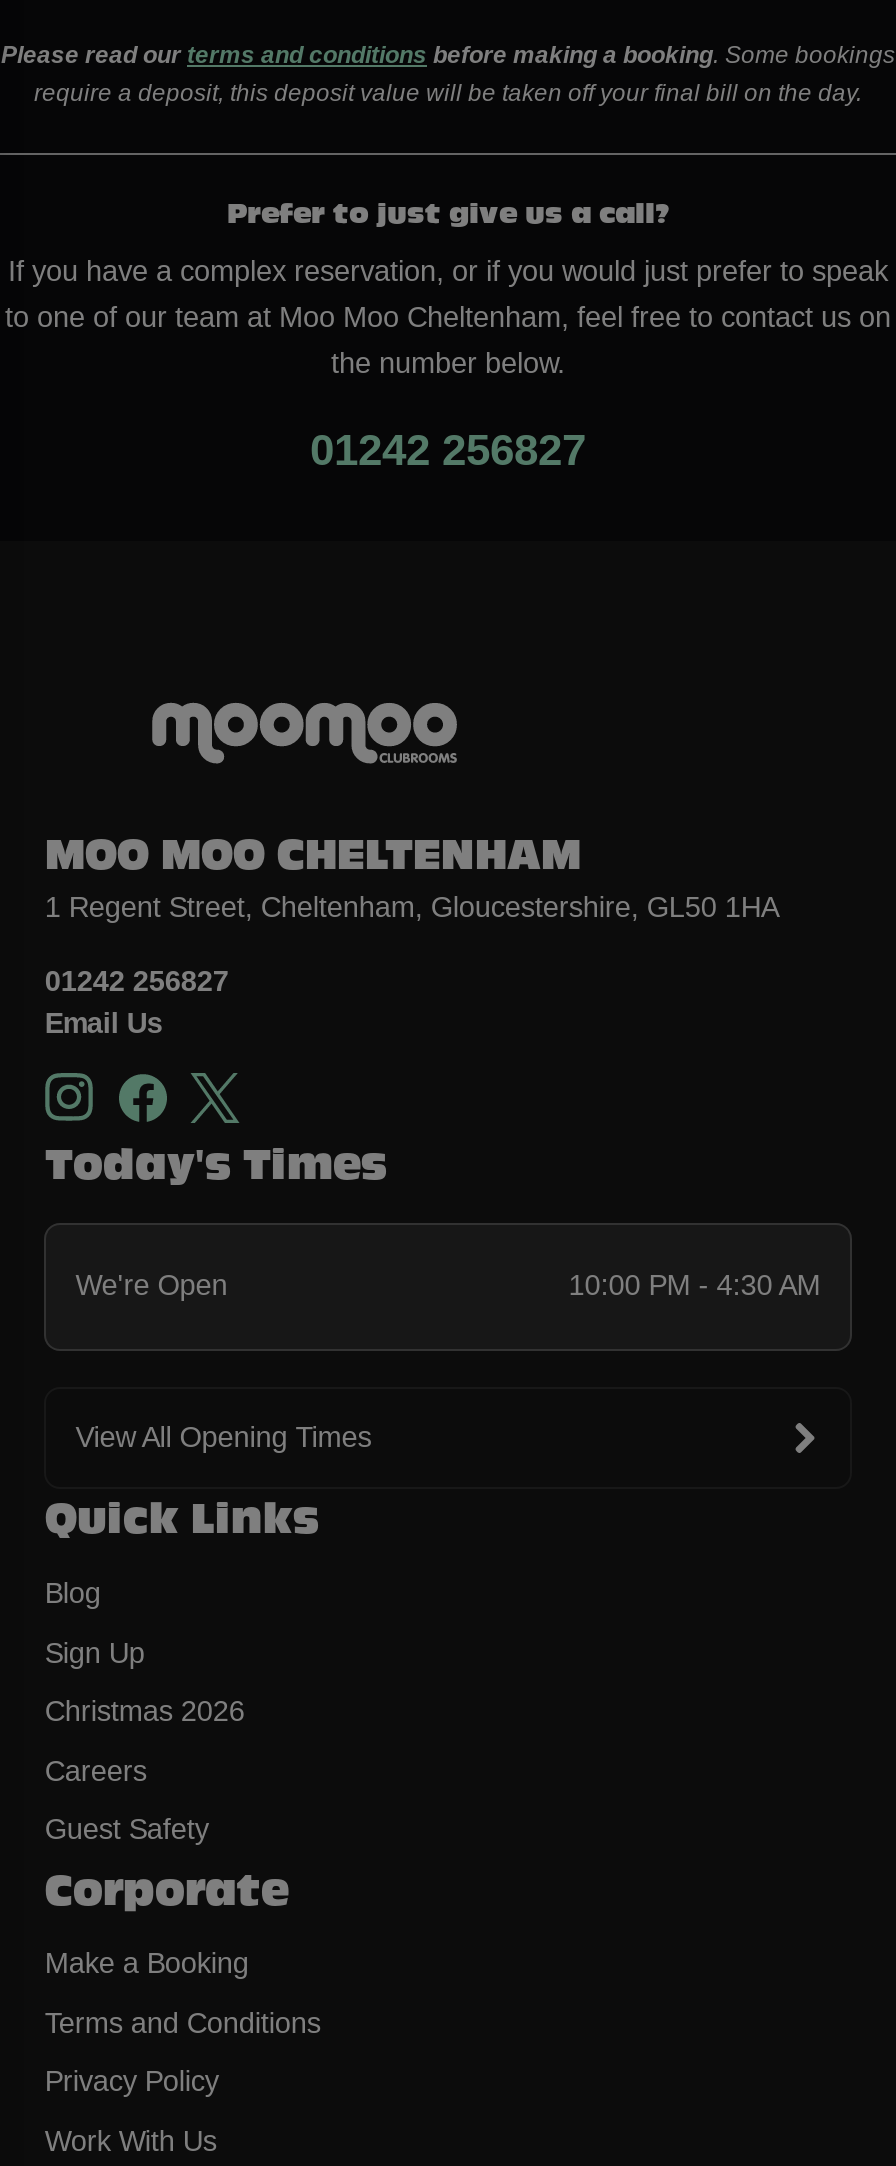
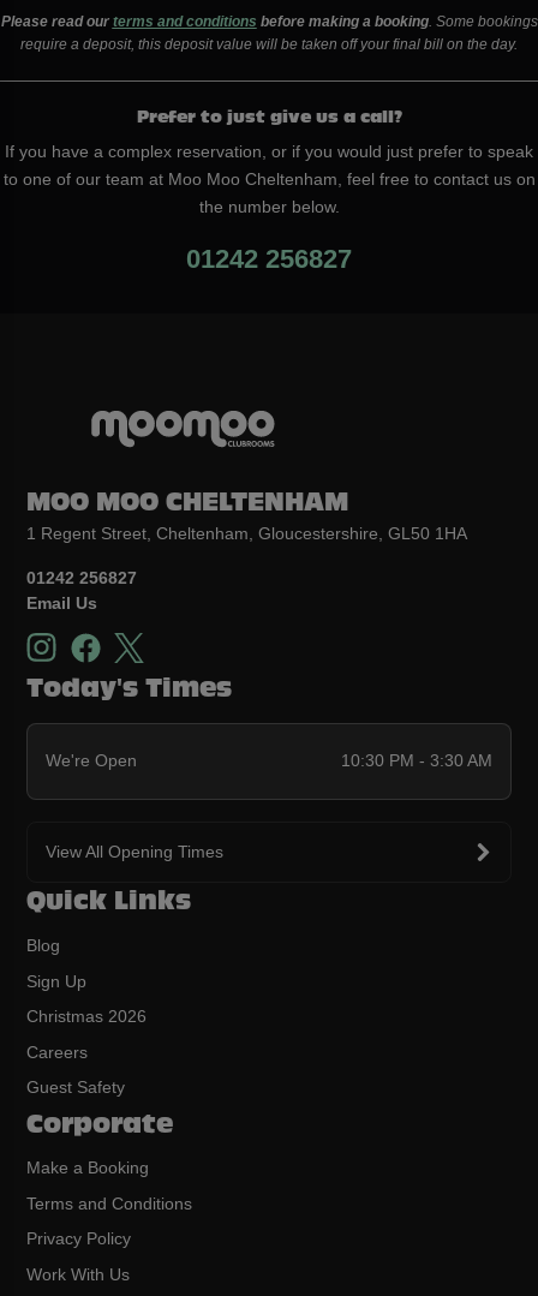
- 10:00 PM - 4:30 AM
+ 10:30 PM - 3:30 AM
